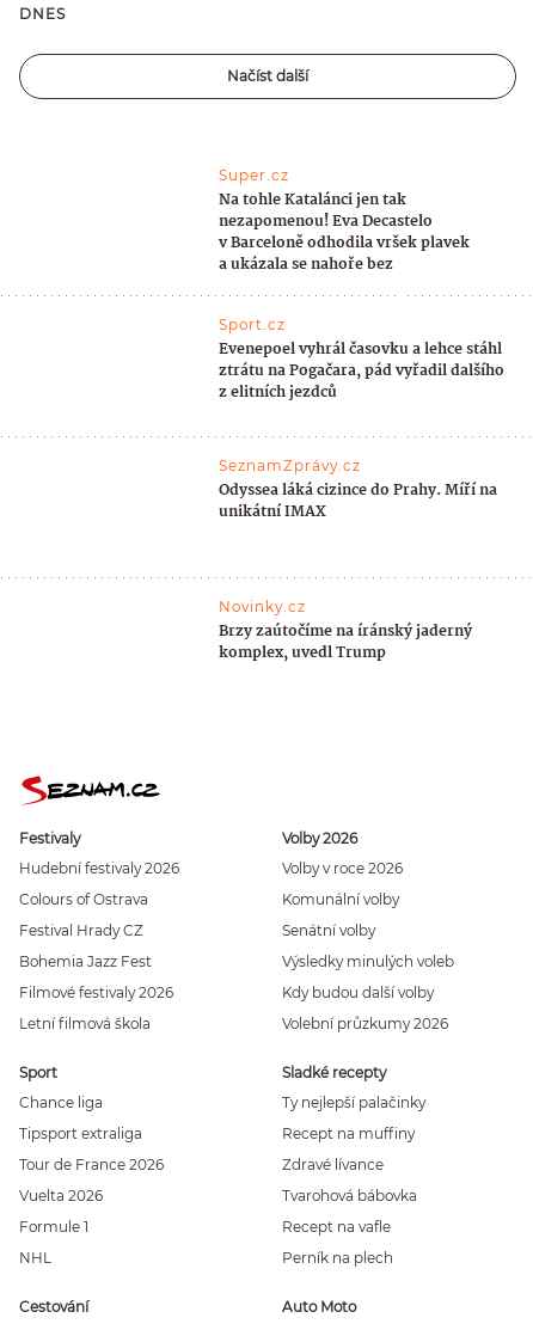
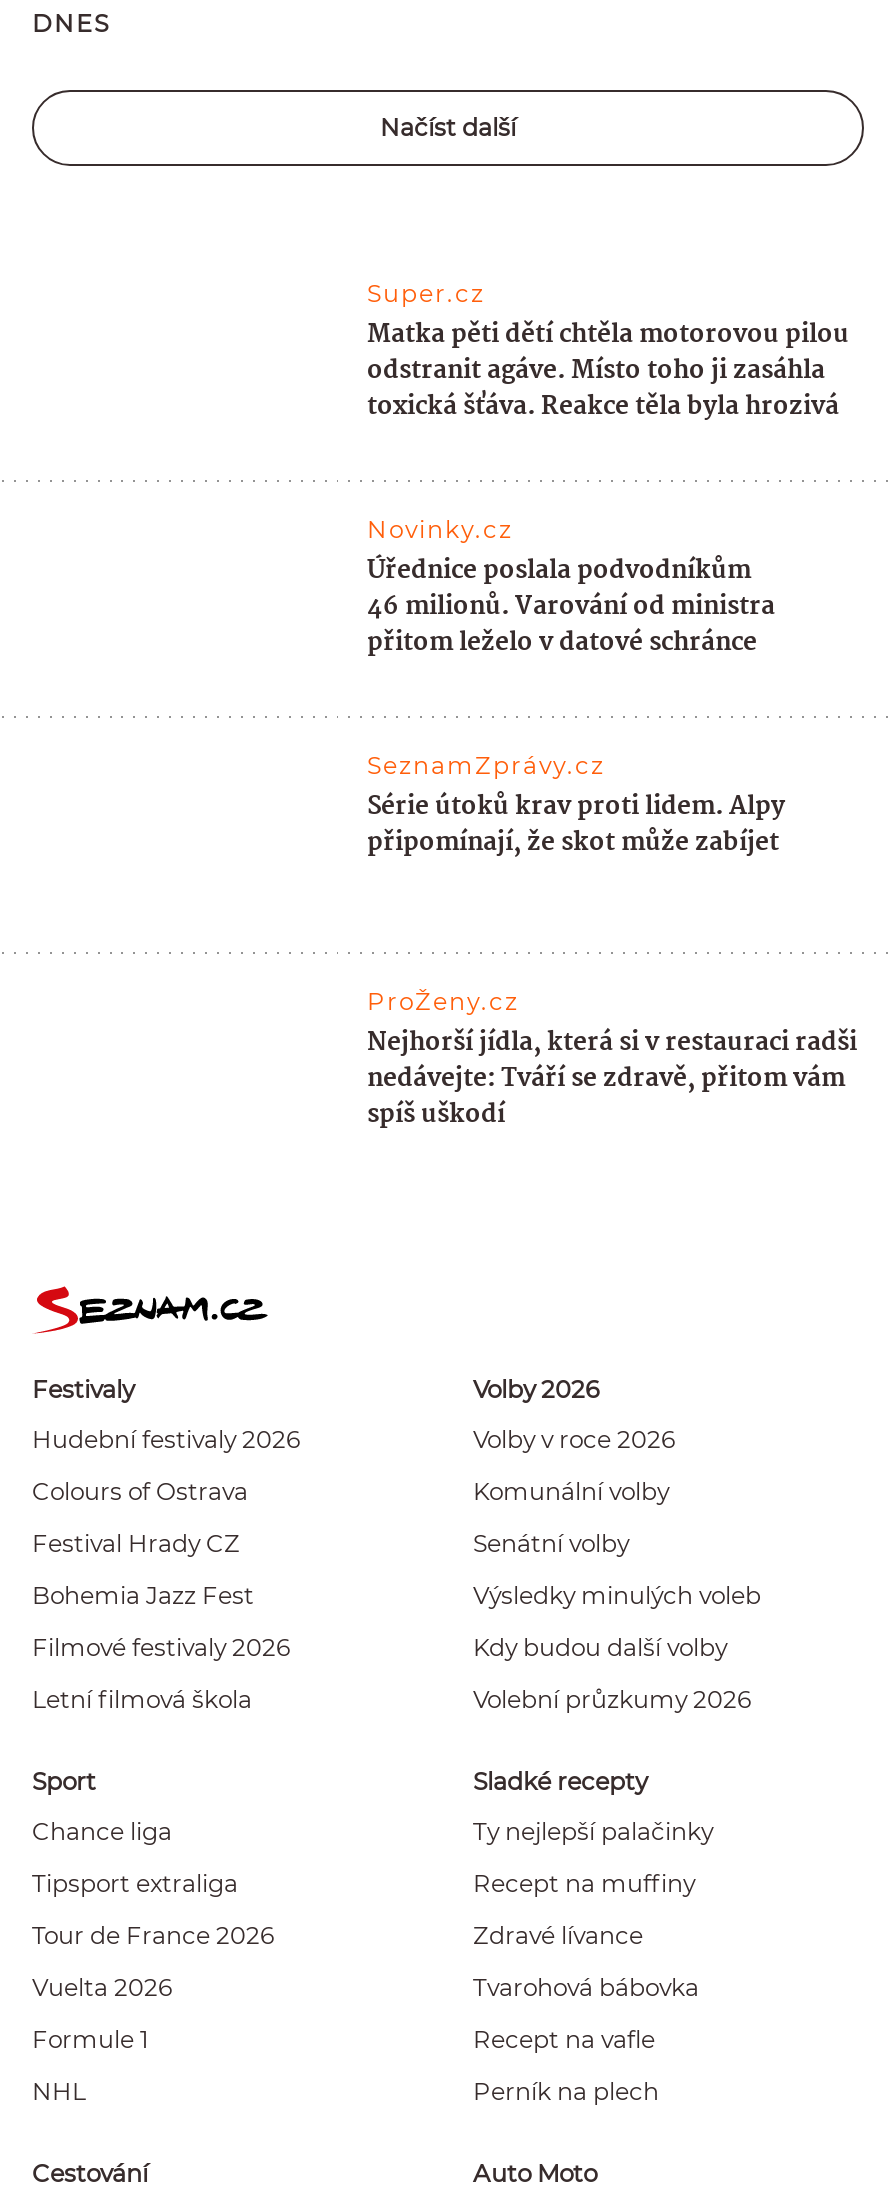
- Na tohle Katalánci jen tak
- nezapomenou! Eva Decastelo
- v Barceloně odhodila vršek plavek
- a ukázala se nahoře bez
+ Matka pěti dětí chtěla motorovou pilou
+ odstranit agáve. Místo toho ji zasáhla
+ toxická šťáva. Reakce těla byla hrozivá

- Sport.cz
- Evenepoel vyhrál časovku a lehce stáhl
- ztrátu na Pogačara, pád vyřadil dalšího
- z elitních jezdců
+ Novinky.cz
+ Úřednice poslala podvodníkům
+ 46 milionů. Varování od ministra
+ přitom leželo v datové schránce

- Odyssea láká cizince do Prahy. Míří na
- unikátní IMAX
+ Série útoků krav proti lidem. Alpy
+ připomínají, že skot může zabíjet

- Novinky.cz
- Brzy zaútočíme na íránský jaderný
- komplex, uvedl Trump
+ ProŽeny.cz
+ Nejhorší jídla, která si v restauraci radši
+ nedávejte: Tváří se zdravě, přitom vám
+ spíš uškodí
